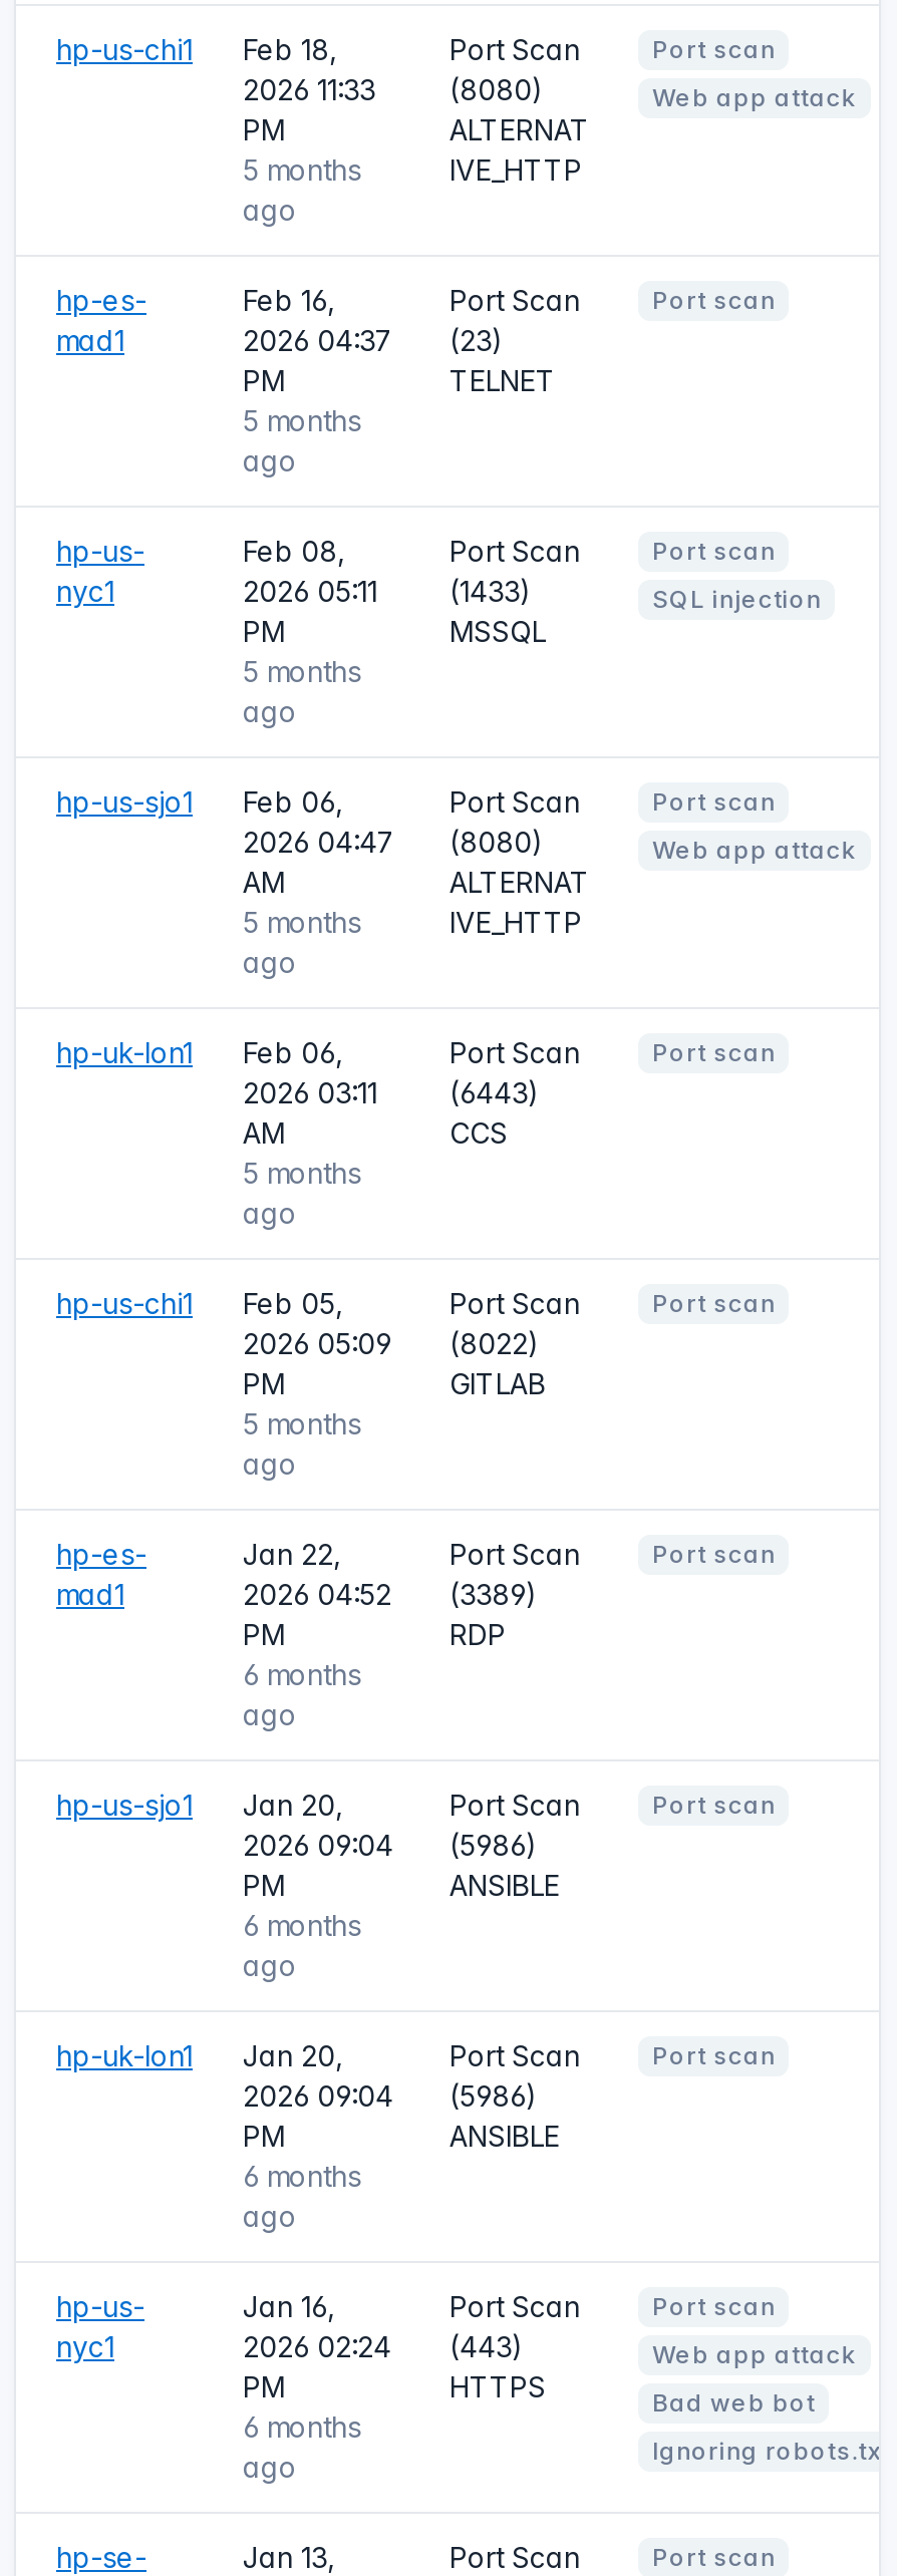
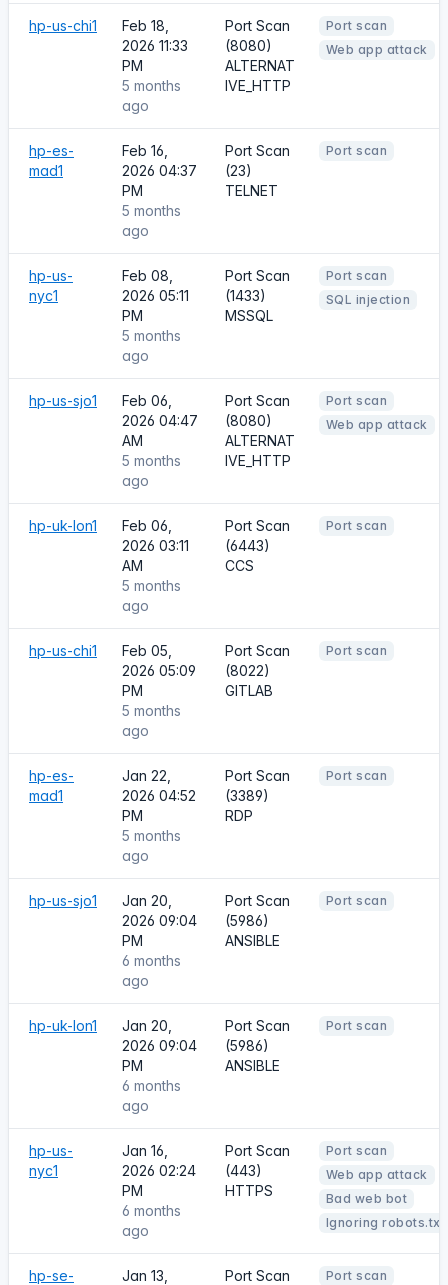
- 6 months
+ 5 months
